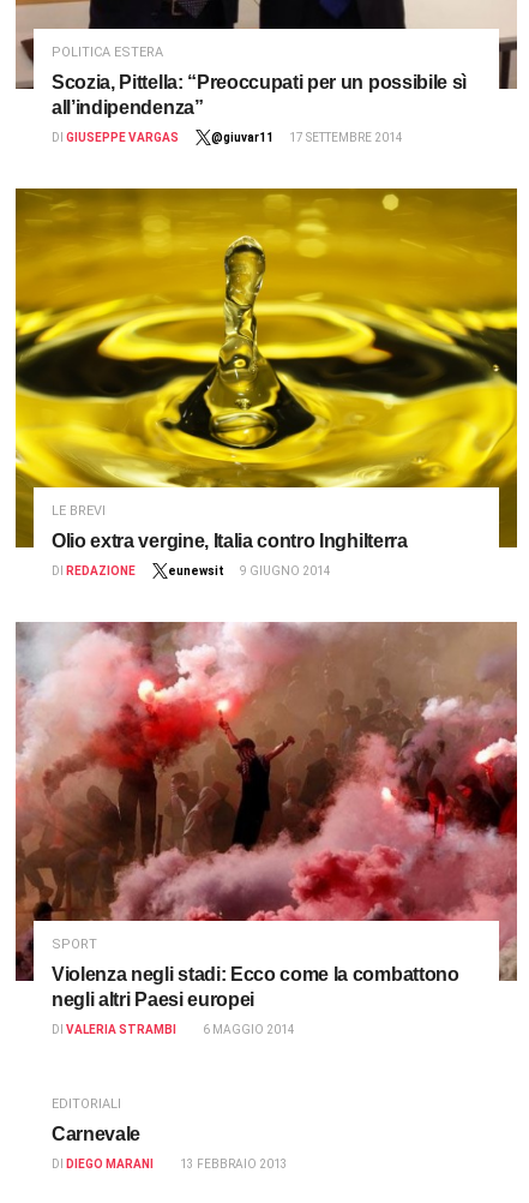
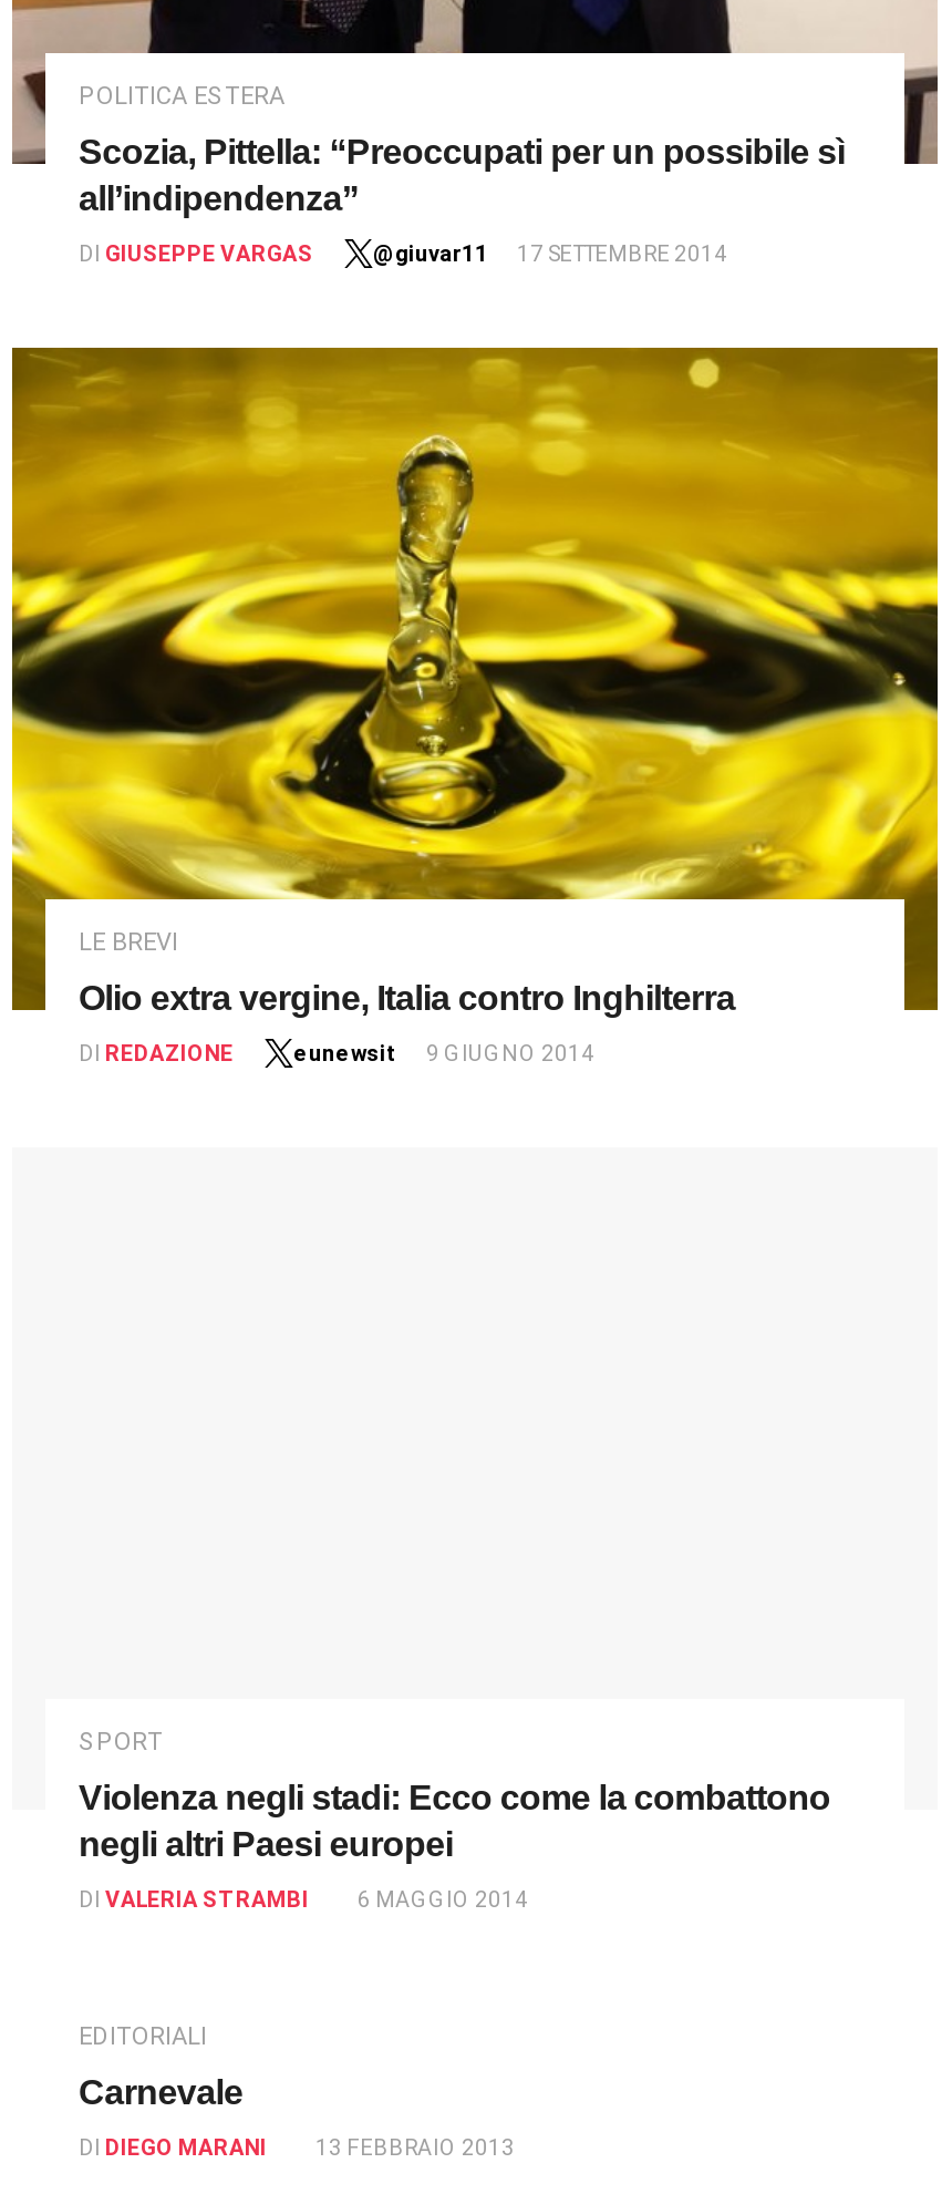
- [image]
